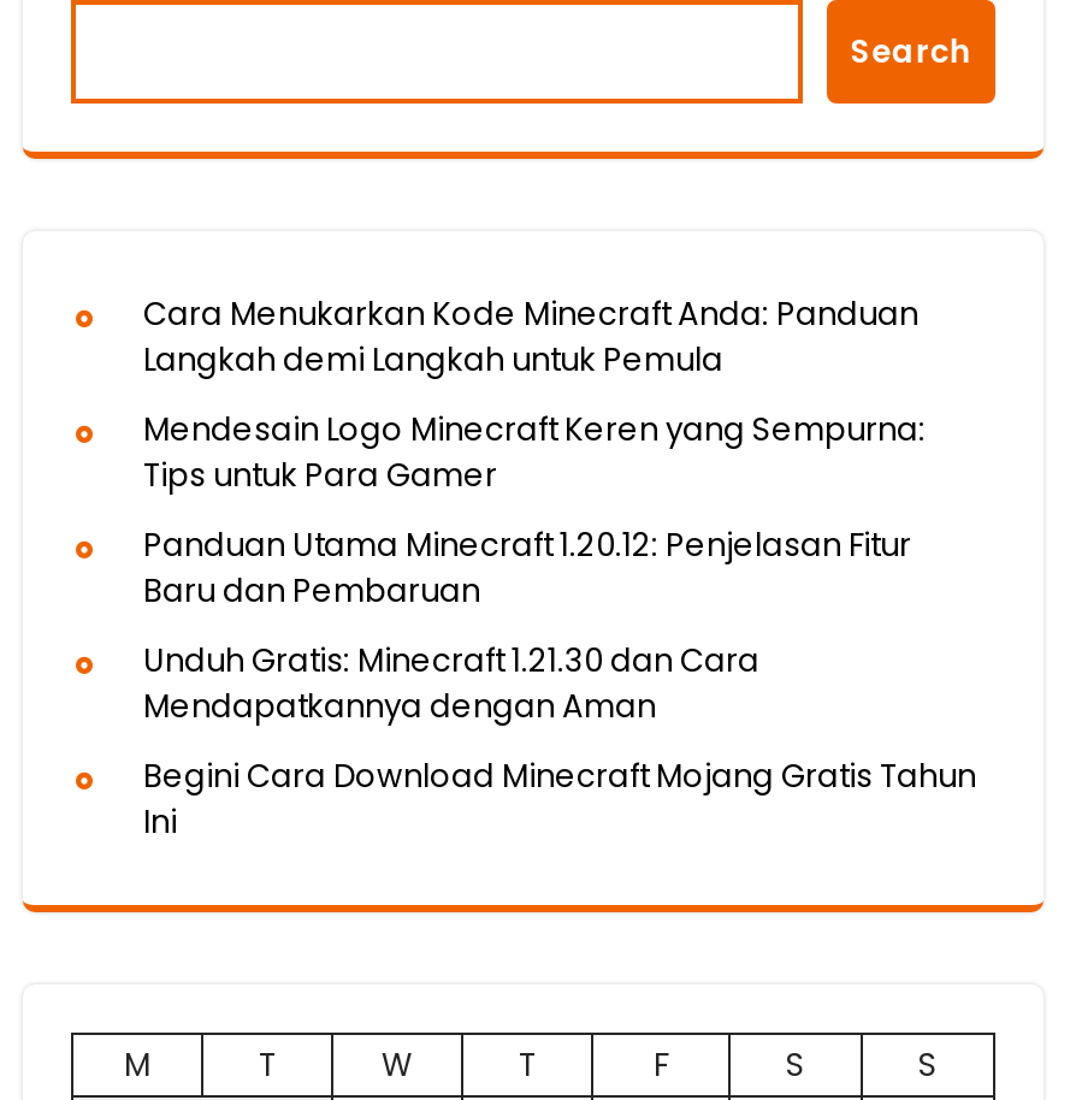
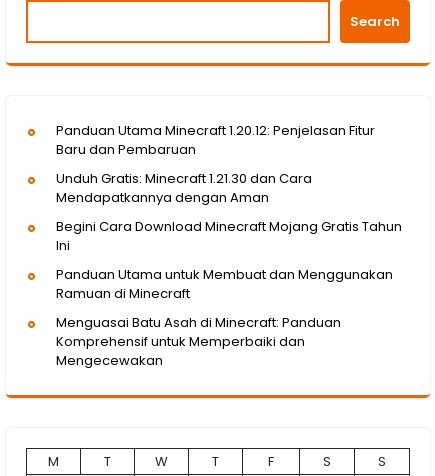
- Cara Menukarkan Kode Minecraft Anda: Panduan
- Langkah demi Langkah untuk Pemula
- Mendesain Logo Minecraft Keren yang Sempurna:
- Tips untuk Para Gamer

moved up: Panduan Utama Minecraft 1.20.12: Penjelasan Fitur | Baru dan Pembaruan | Unduh Gratis: Minecraft 1.21.30 dan Cara | Mendapatkannya dengan Aman | Begini Cara Download Minecraft Mojang Gratis Tahun | Ini

+ Panduan Utama untuk Membuat dan Menggunakan
+ Ramuan di Minecraft
+ Menguasai Batu Asah di Minecraft: Panduan
+ Komprehensif untuk Memperbaiki dan
+ Mengecewakan
